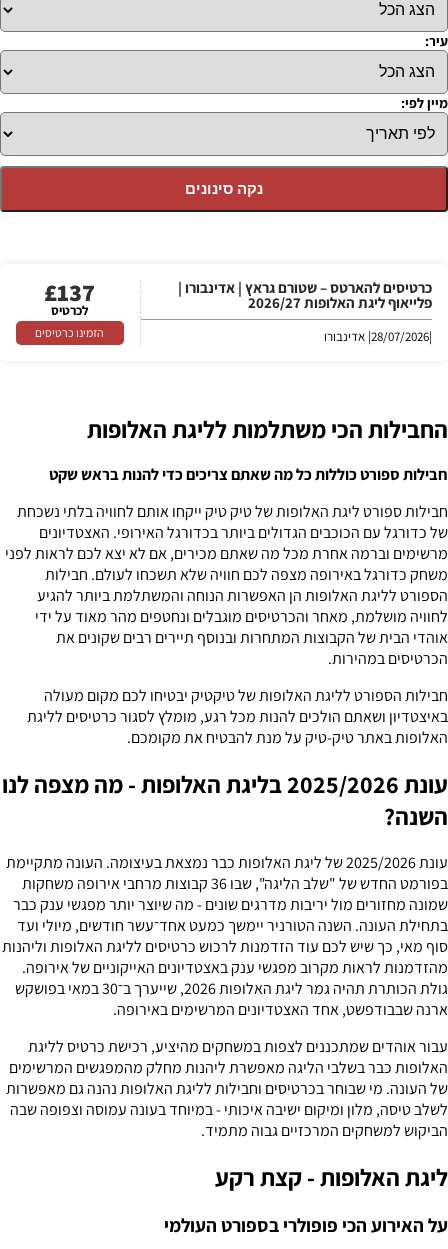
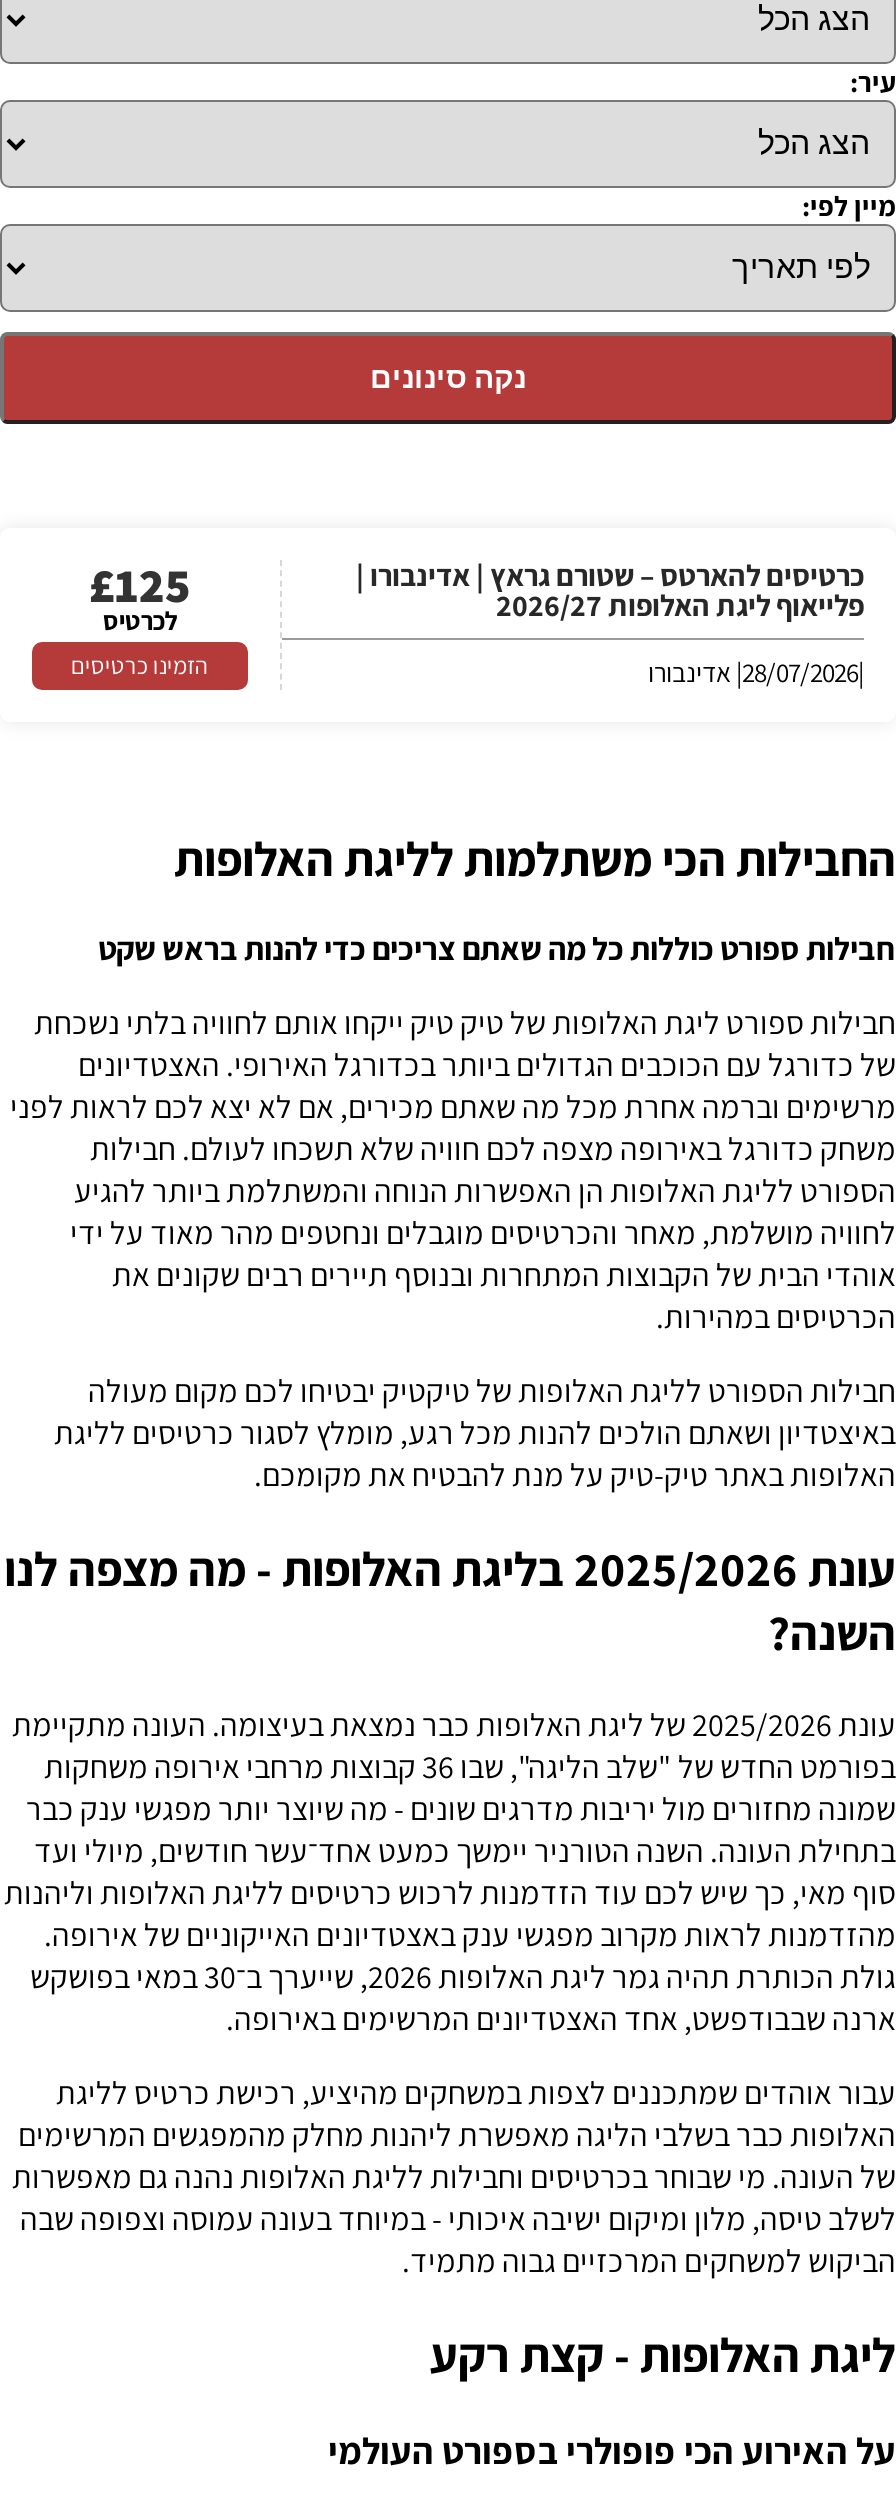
- £137
+ £125
